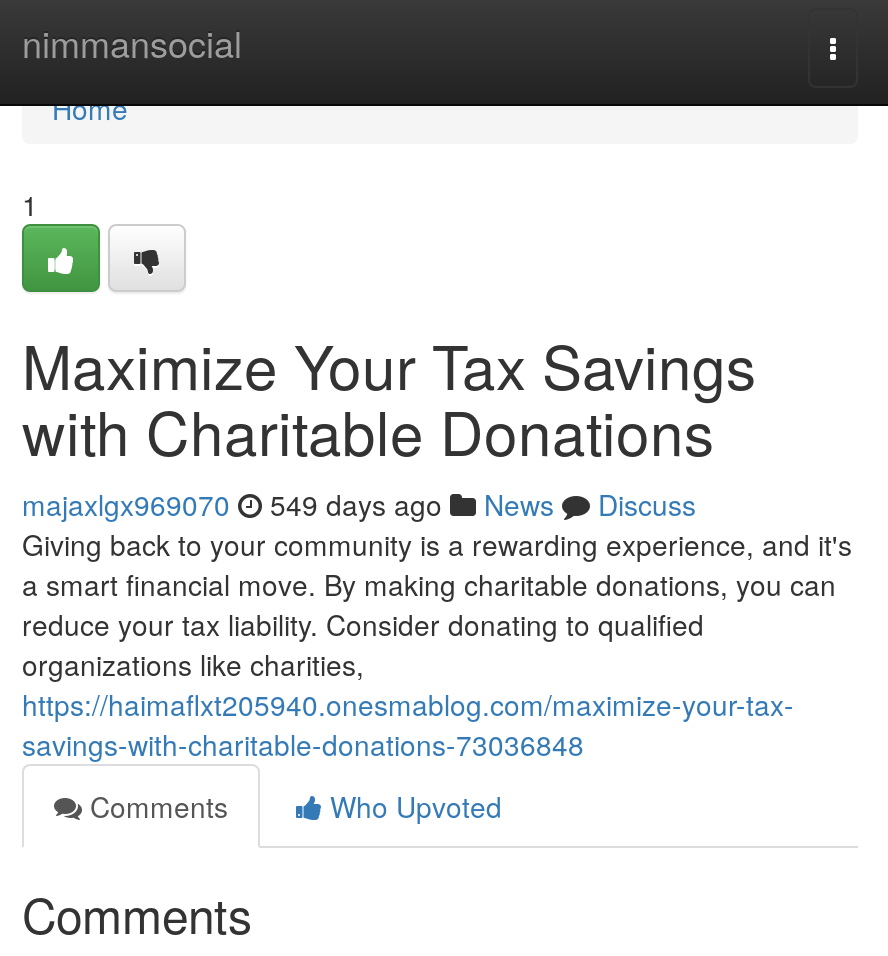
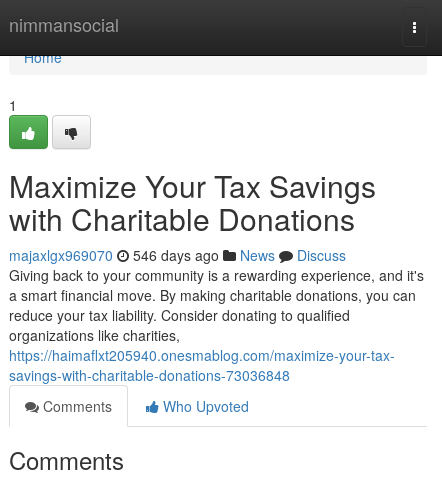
- majaxlgx969070 549 days ago News Discuss
+ majaxlgx969070 546 days ago News Discuss
